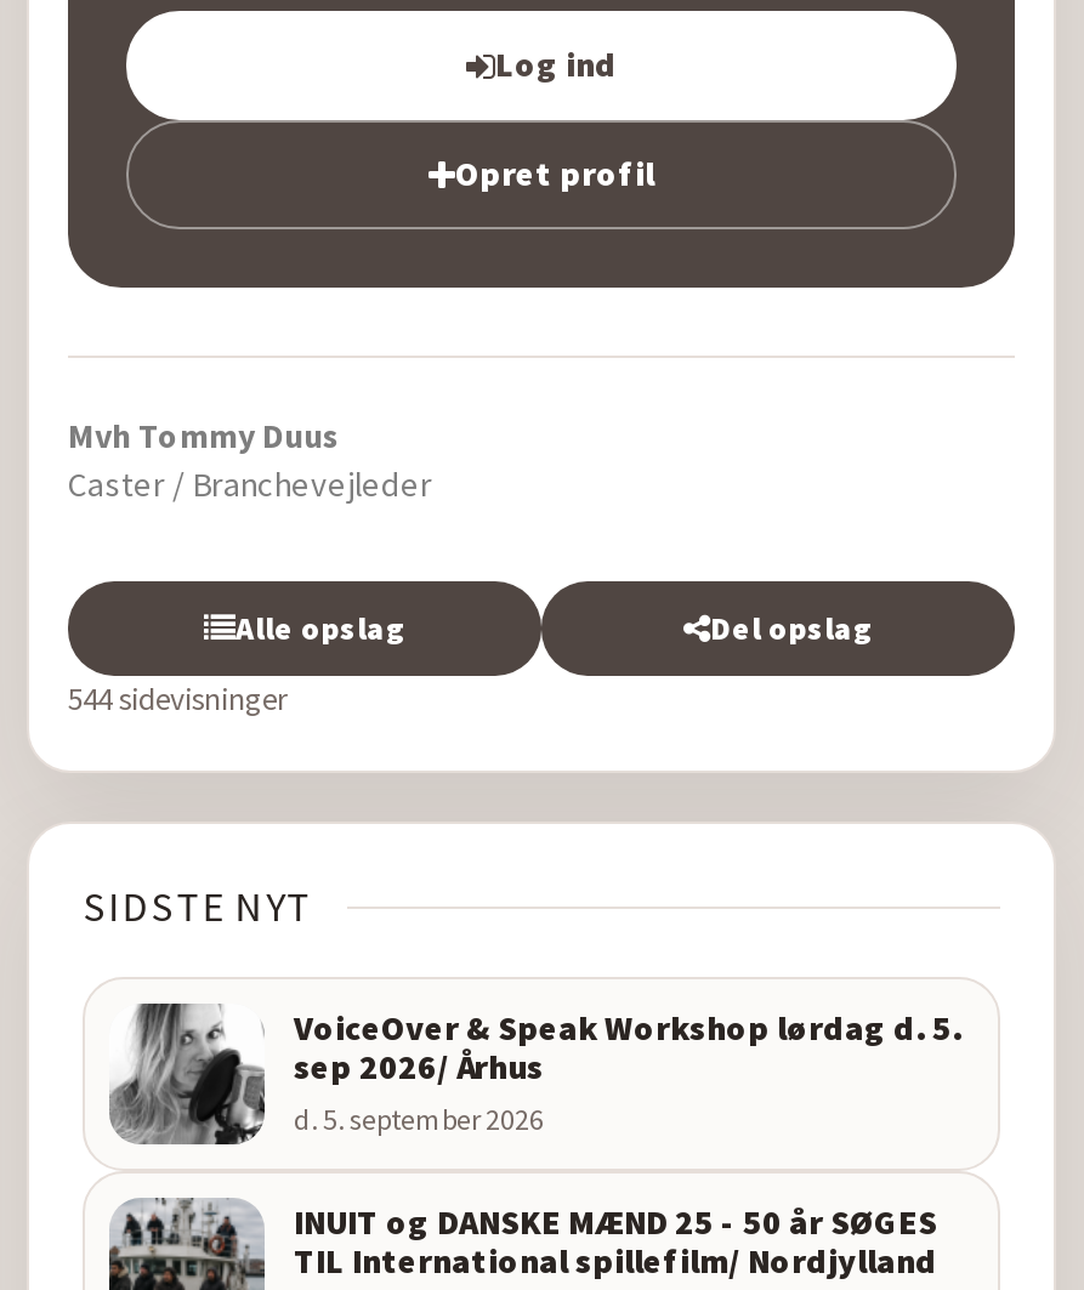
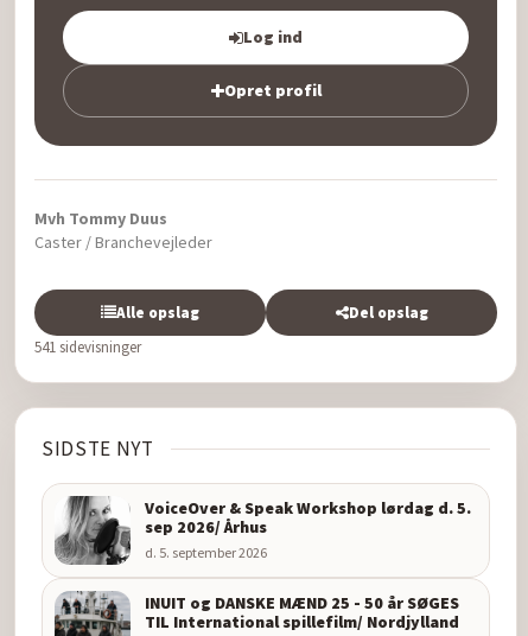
- 544 sidevisninger
+ 541 sidevisninger
